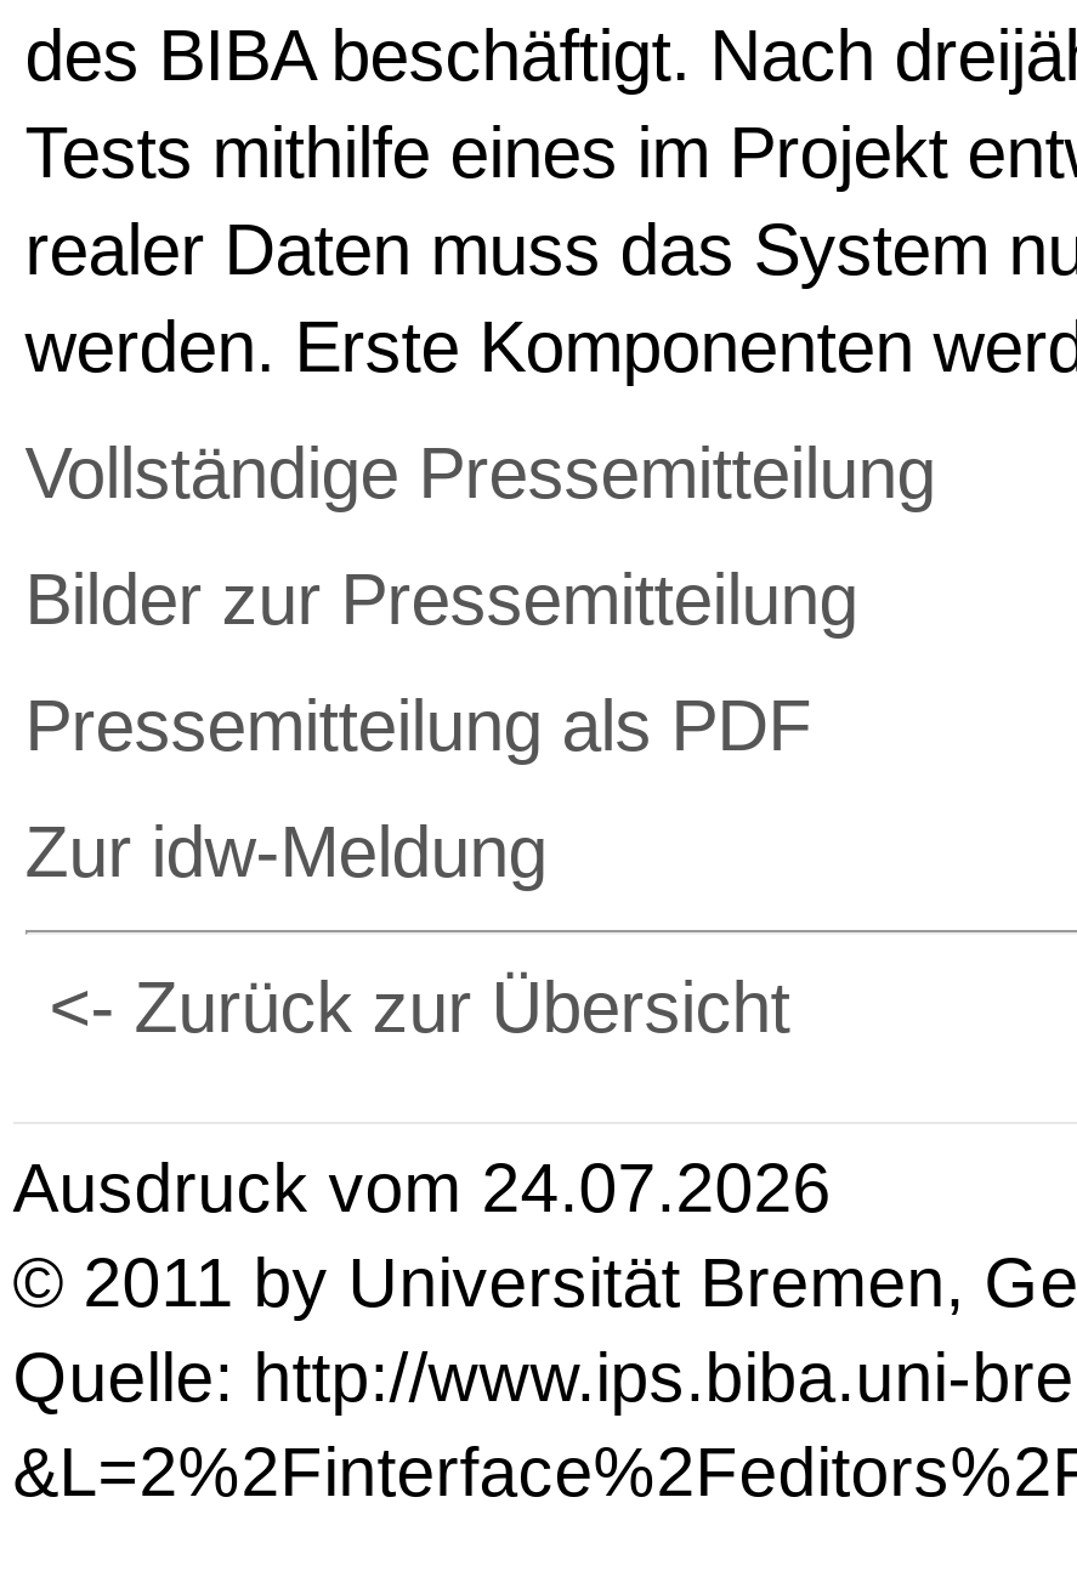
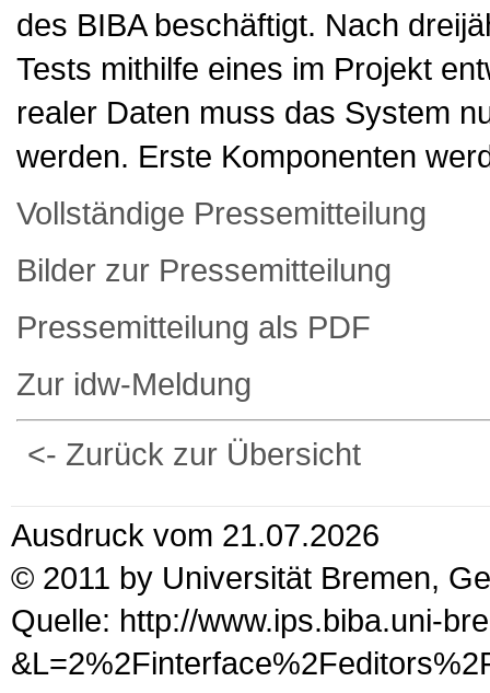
- Ausdruck vom 24.07.2026
+ Ausdruck vom 21.07.2026
